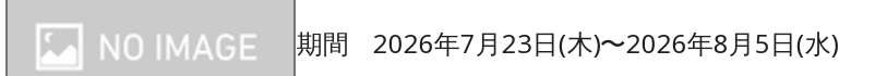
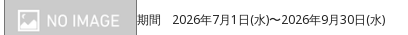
- 2026年7月23日(木)〜2026年8月5日(水)
+ 2026年7月1日(水)〜2026年9月30日(水)
